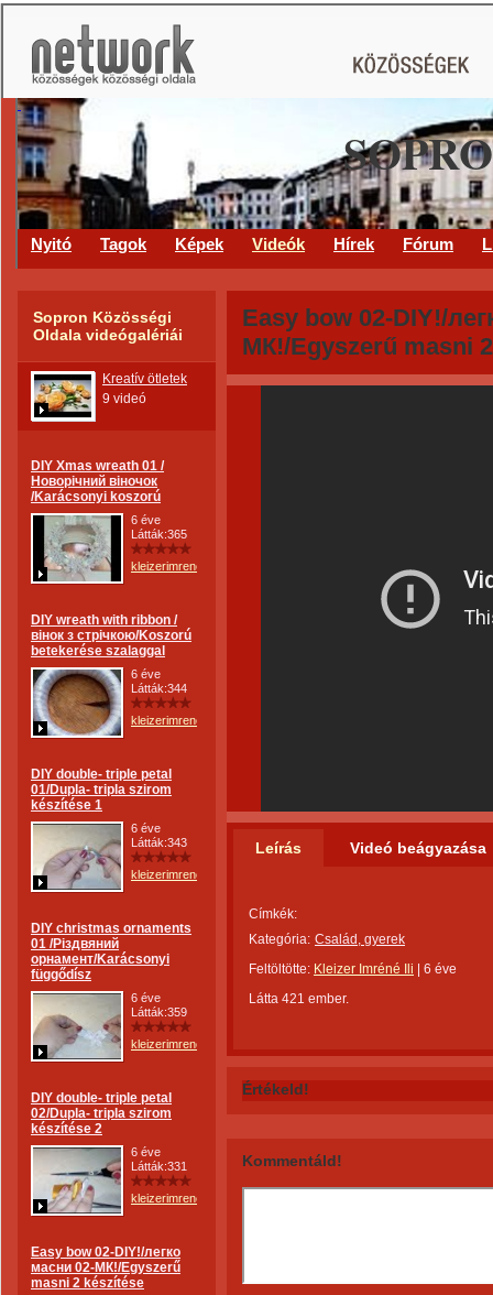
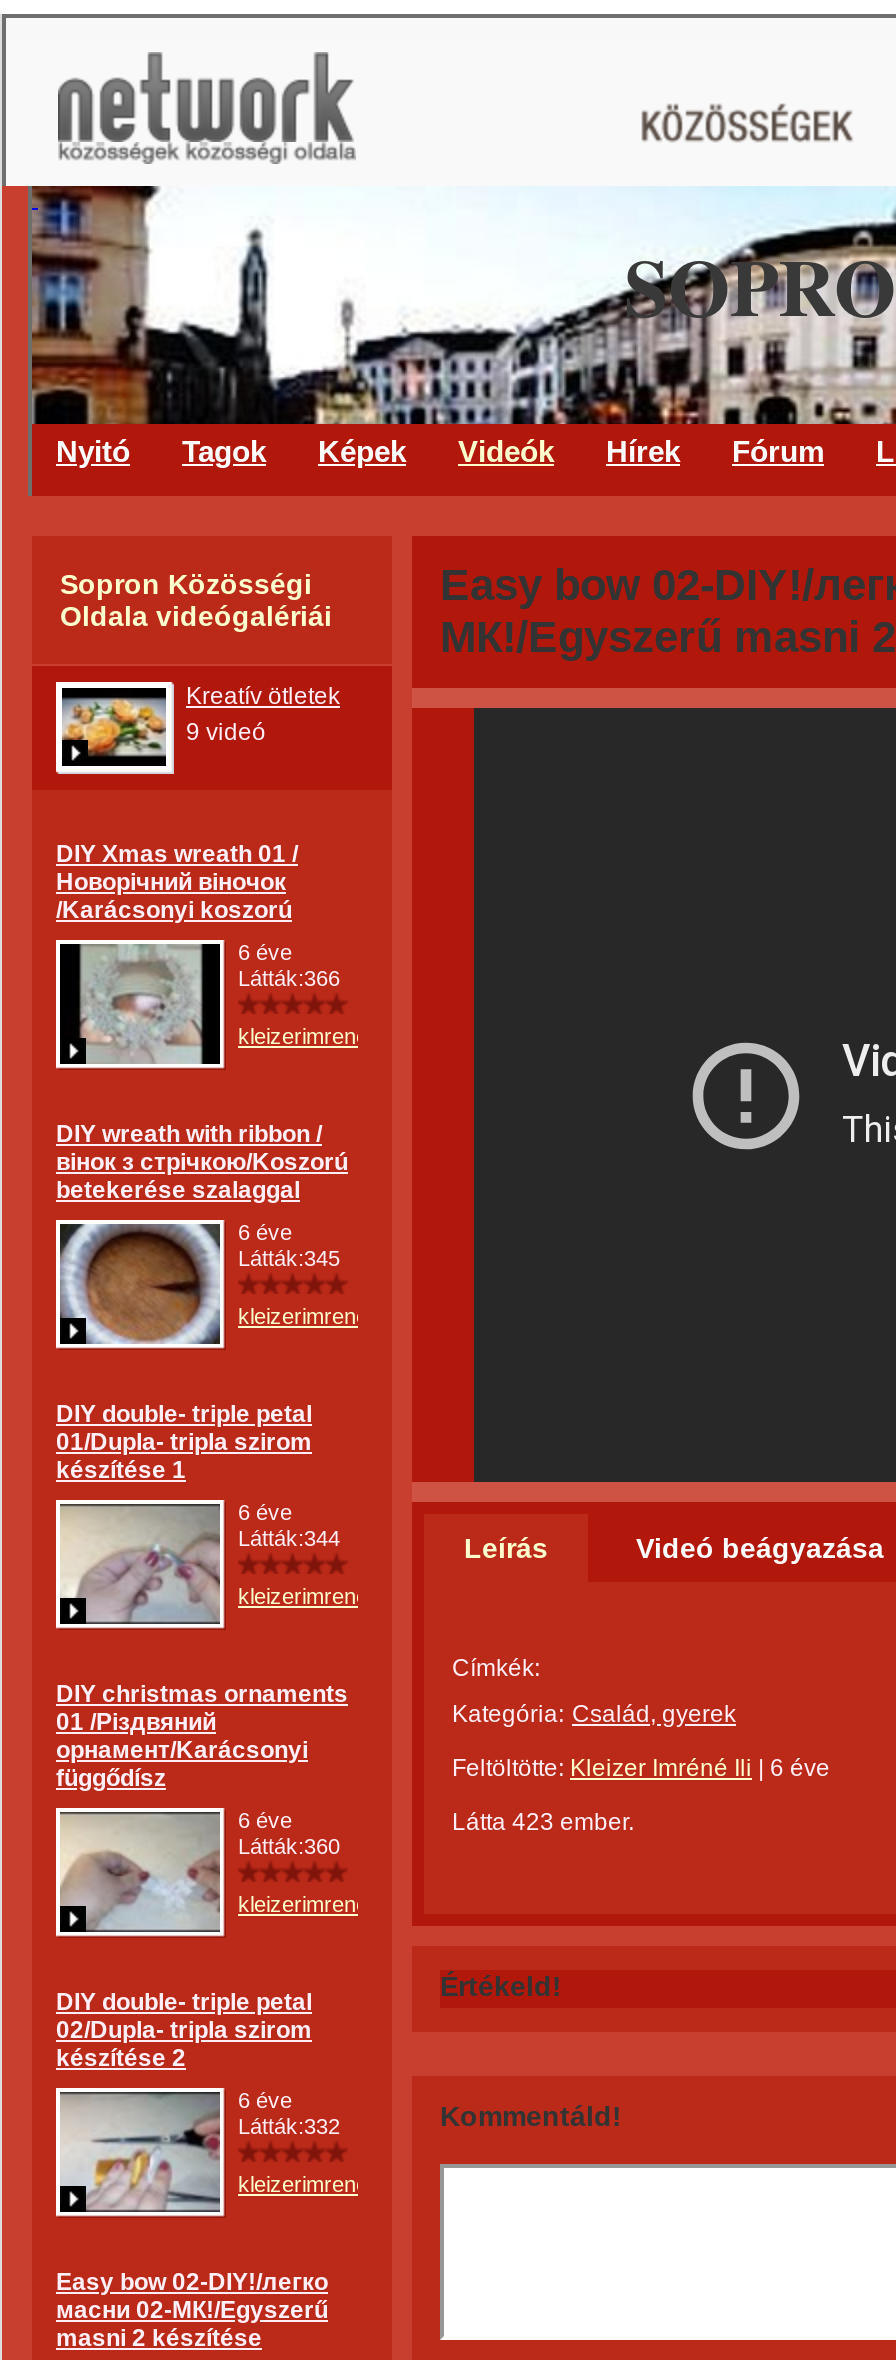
- Látták:365
+ Látták:366

- Látták:344
+ Látták:345

- Látták:343
+ Látták:344

- Látta 421 ember.
+ Látta 423 ember.

- Látták:359
+ Látták:360

- Látták:331
+ Látták:332
